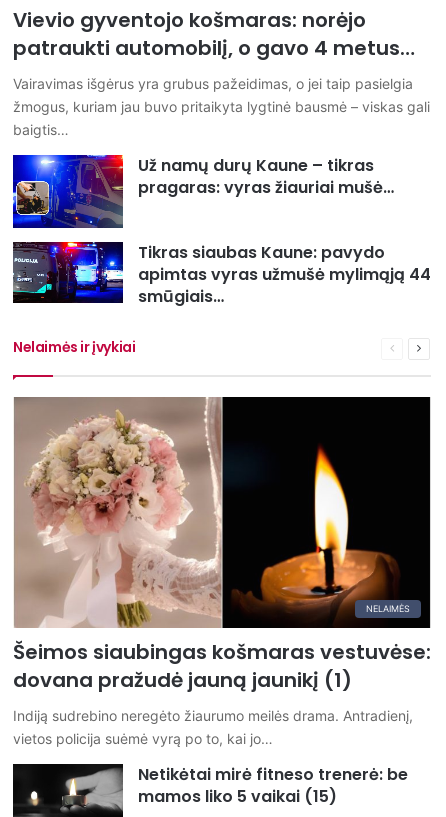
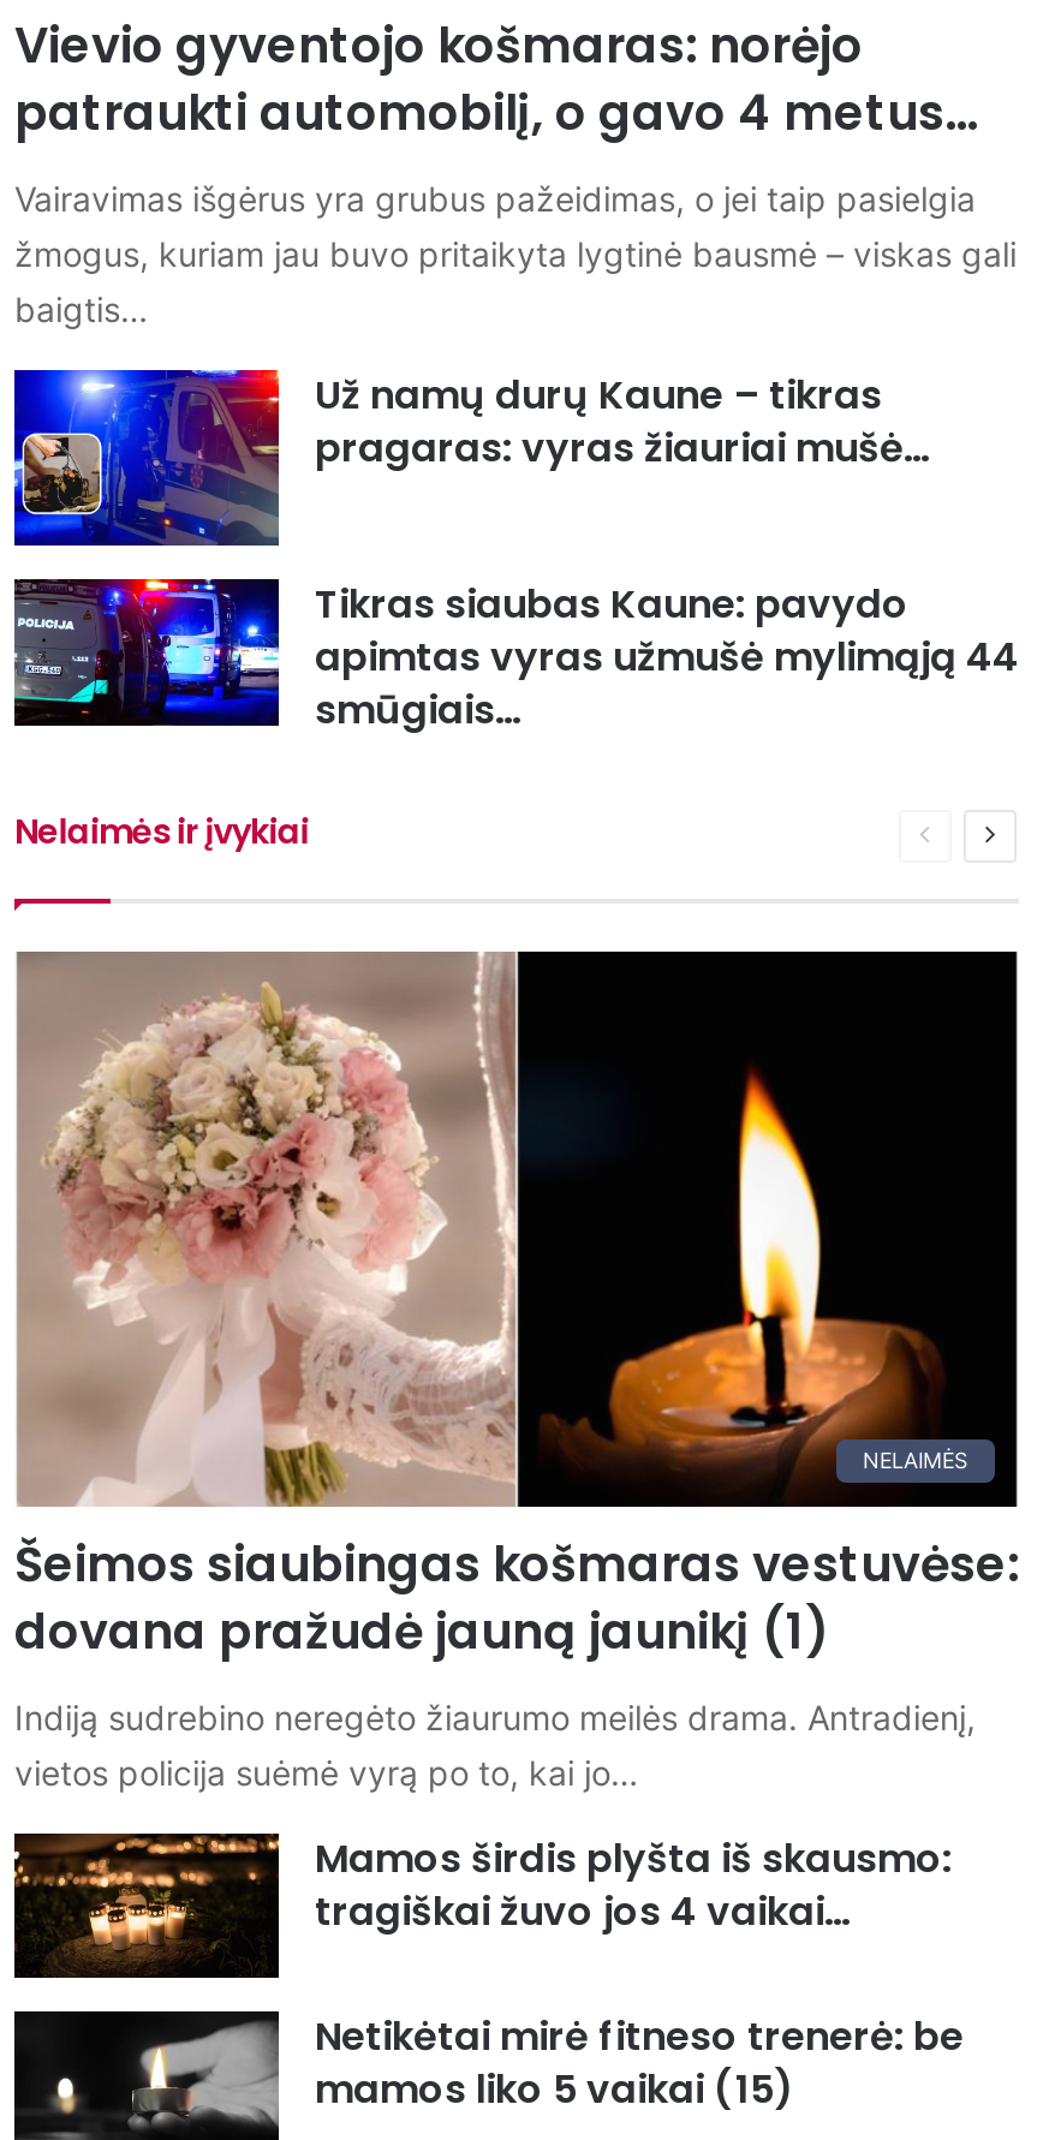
+ [image]
+ Mamos širdis plyšta iš skausmo:
+ tragiškai žuvo jos 4 vaikai…
